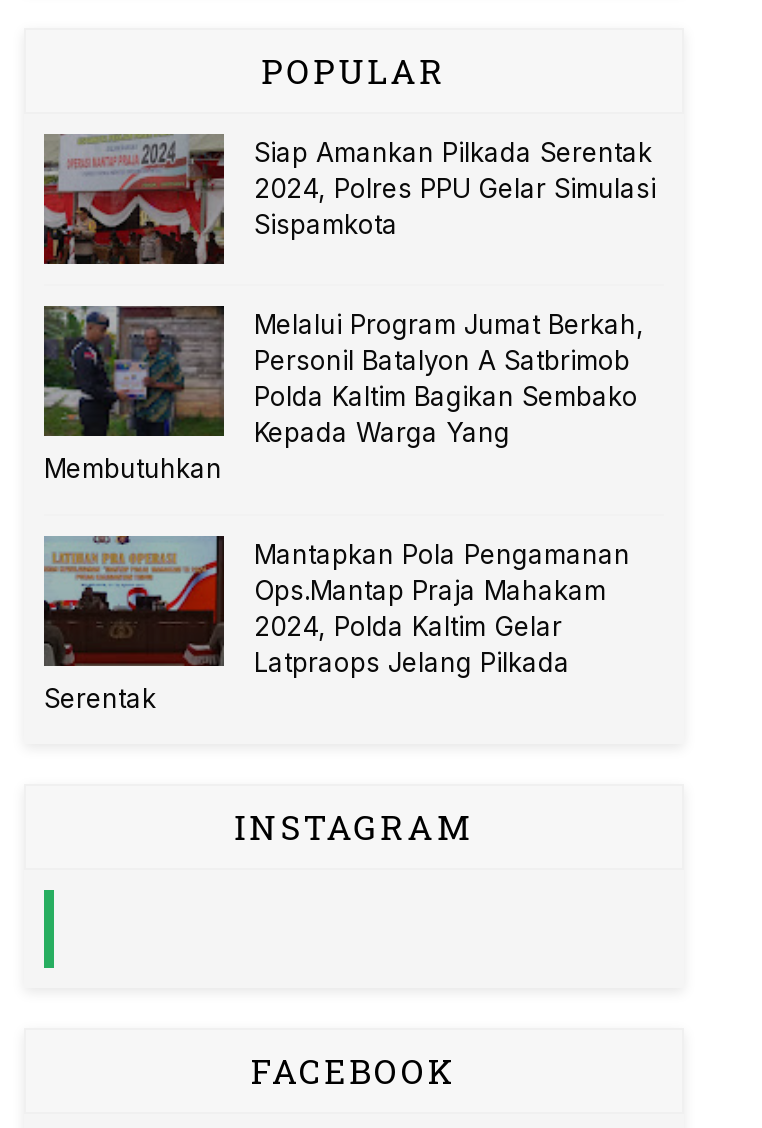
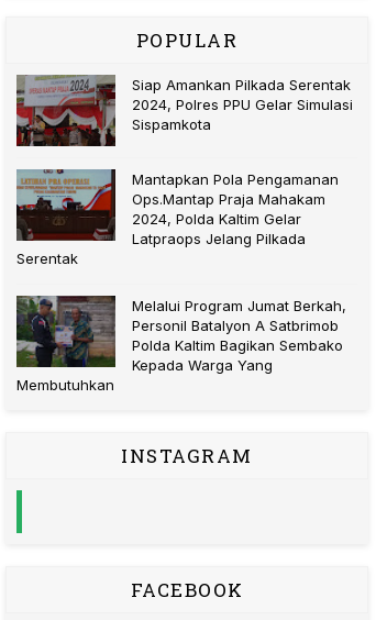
moved down: [image] | Melalui Program Jumat Berkah, | Personil Batalyon A Satbrimob | Polda Kaltim Bagikan Sembako | Kepada Warga Yang | Membutuhkan

moved up: [image] | Mantapkan Pola Pengamanan | Ops.Mantap Praja Mahakam | 2024, Polda Kaltim Gelar | Latpraops Jelang Pilkada | Serentak
